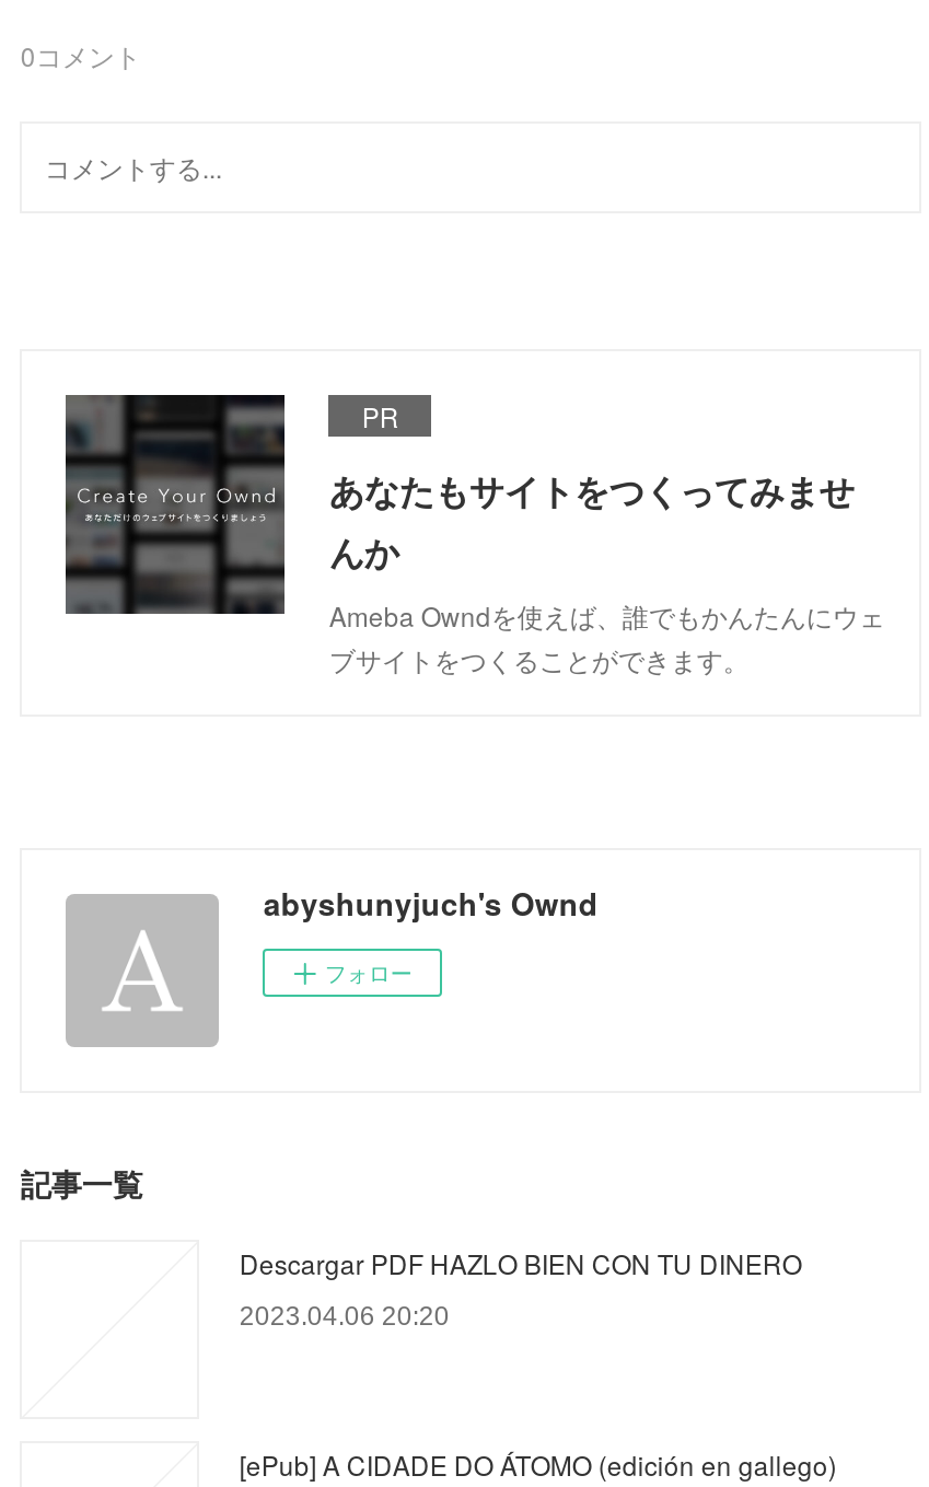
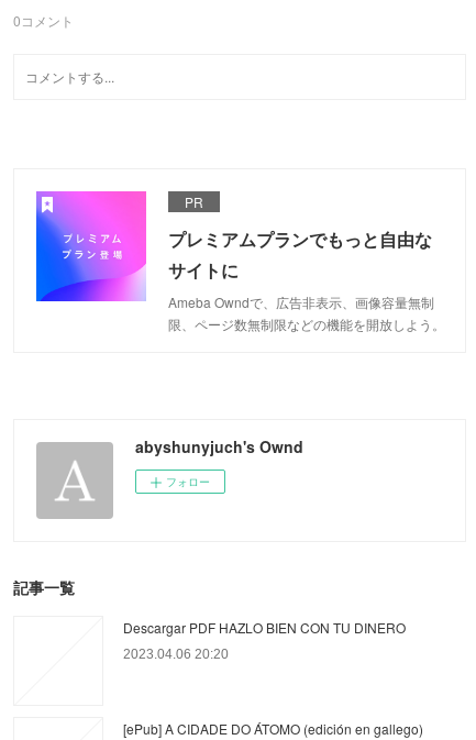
- [image]
- あなたもサイトをつくってみませ
- んか
- Ameba Owndを使えば、誰でもかんたんにウェ
- ブサイトをつくることができます。
+ [image]
+ プレミアムプランでもっと自由な
+ サイトに
+ Ameba Owndで、広告非表示、画像容量無制
+ 限、ページ数無制限などの機能を開放しよう。
